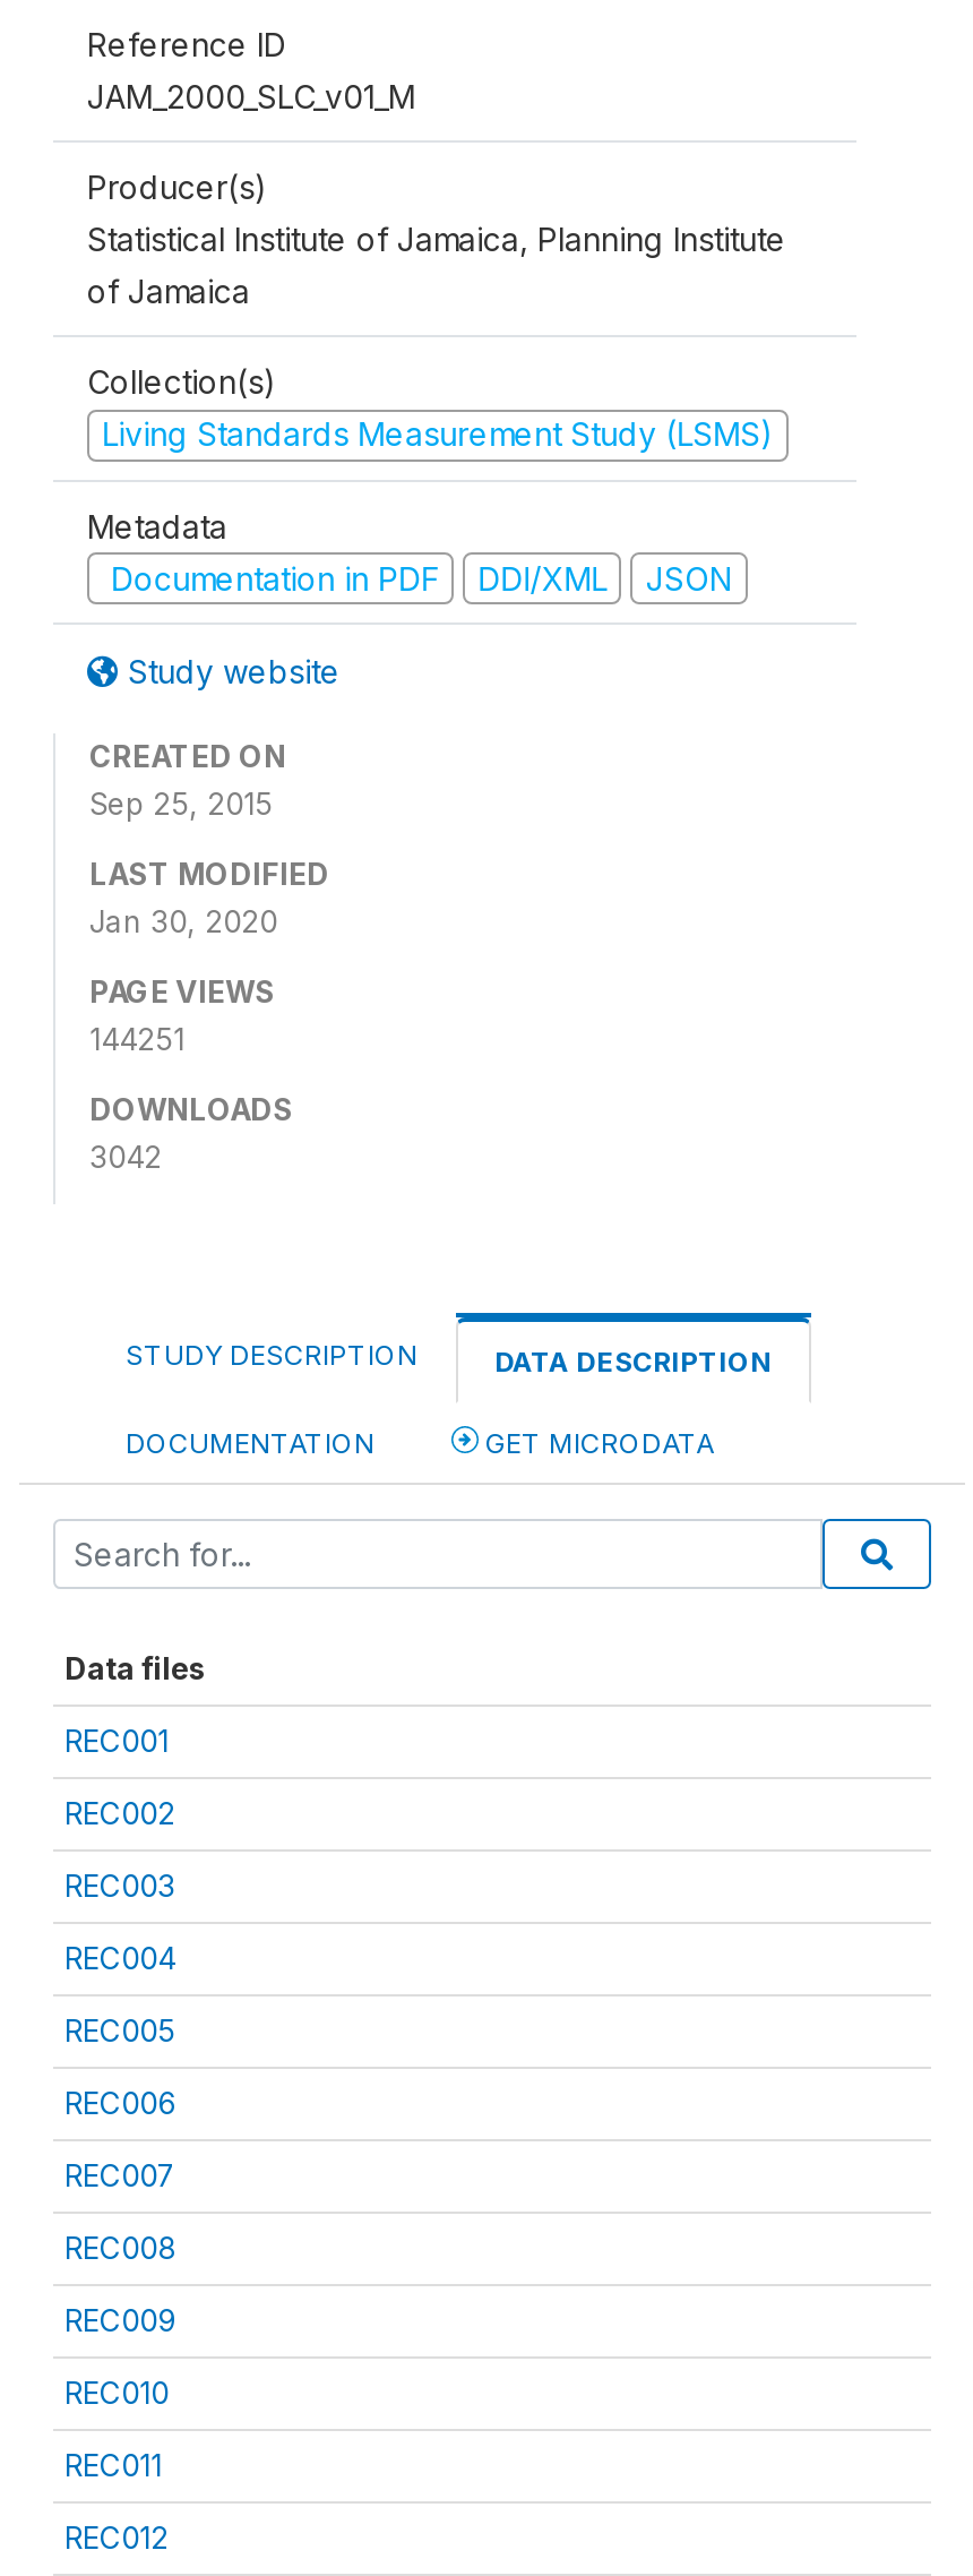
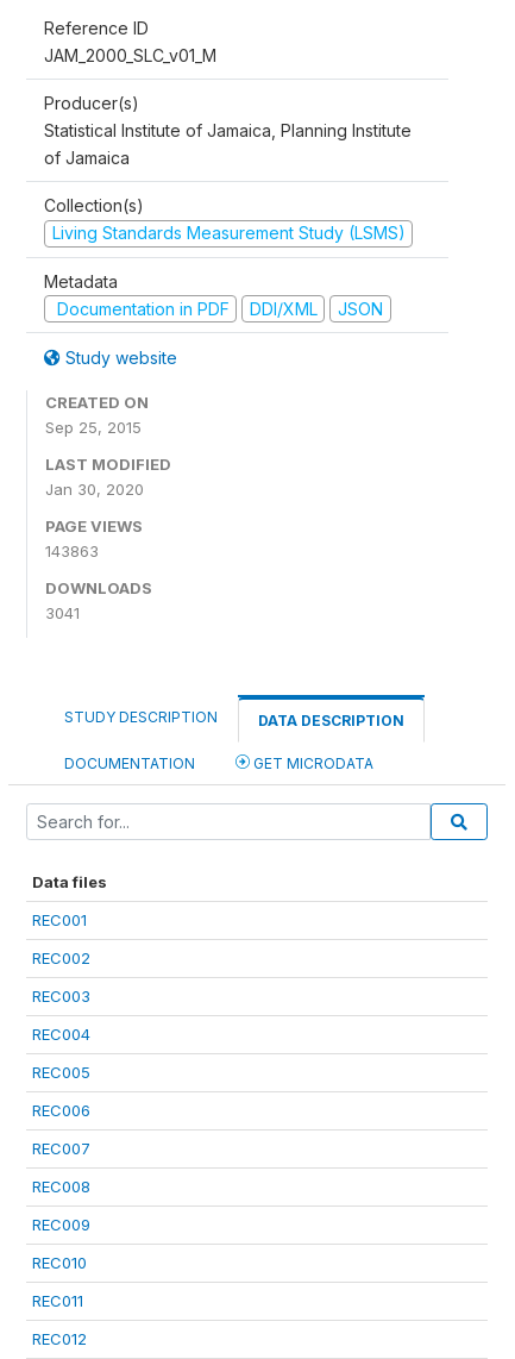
- 144251
+ 143863

- 3042
+ 3041
